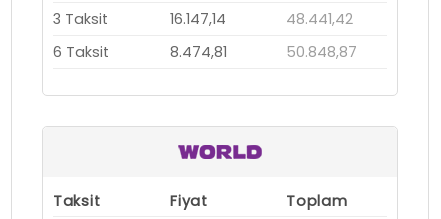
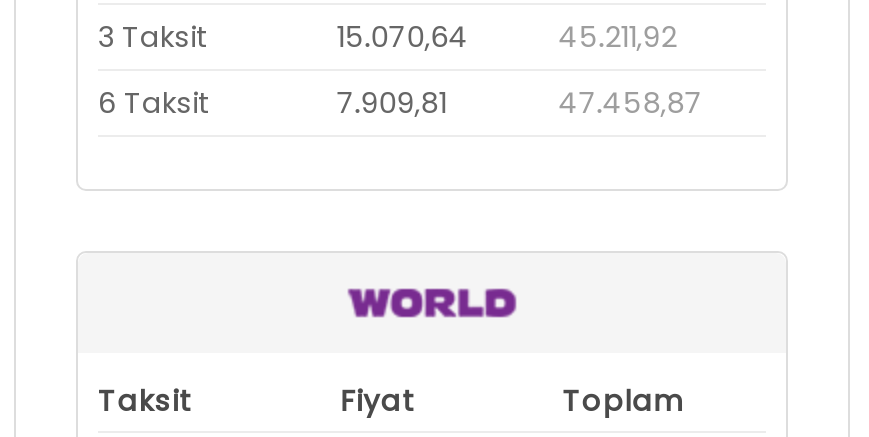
- 16.147,14
+ 15.070,64

- 48.441,42
+ 45.211,92

- 8.474,81
+ 7.909,81

- 50.848,87
+ 47.458,87
